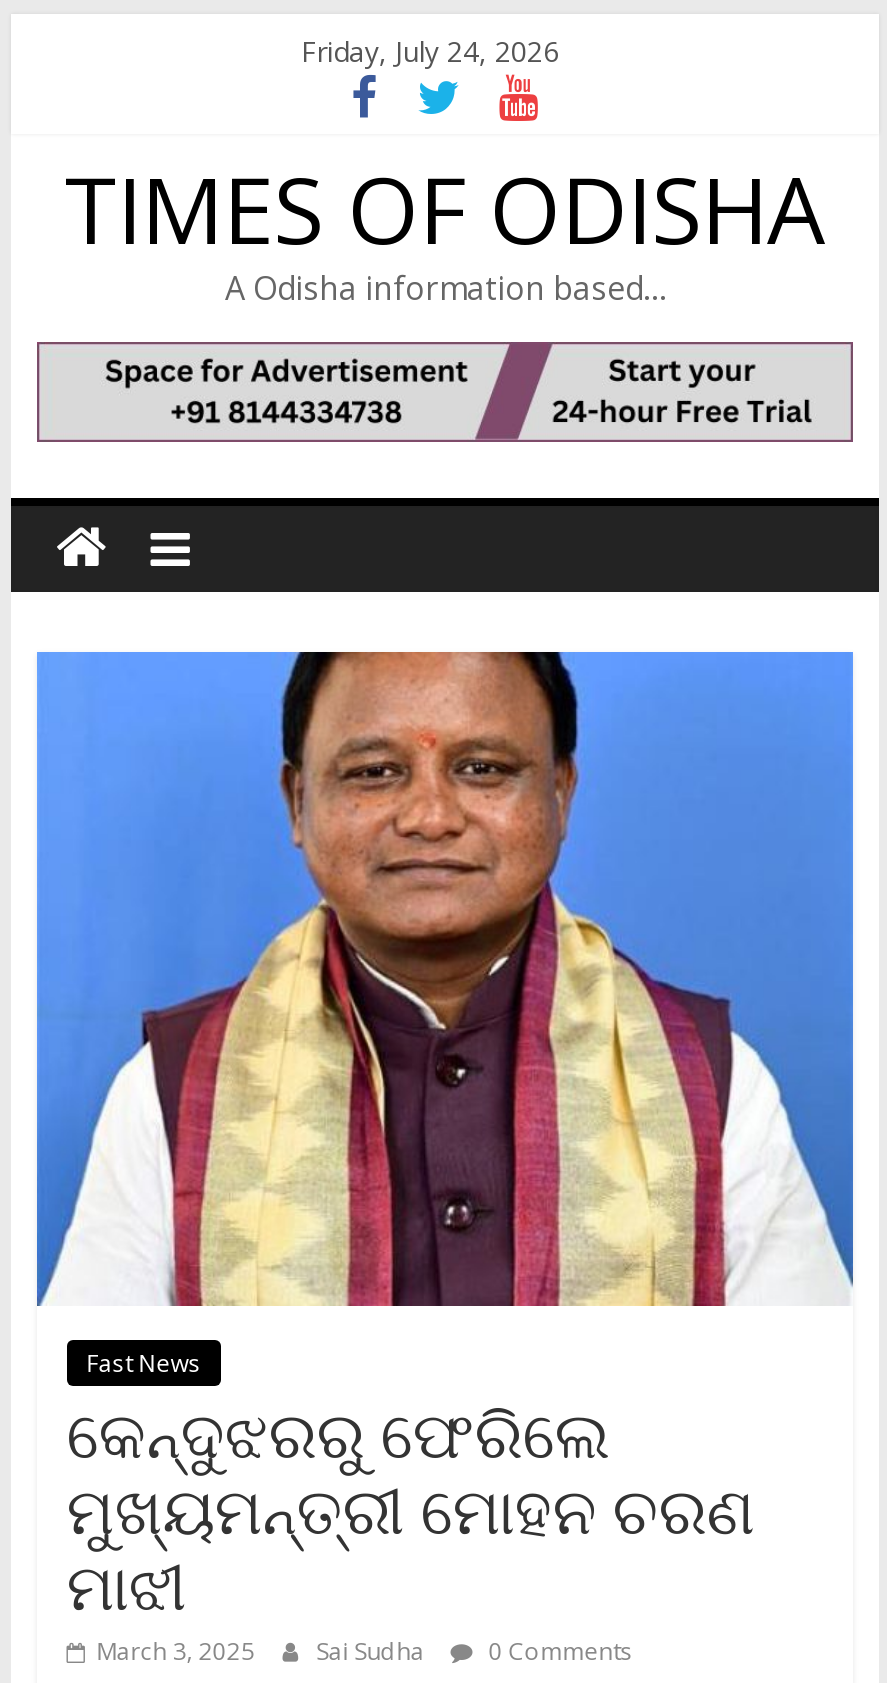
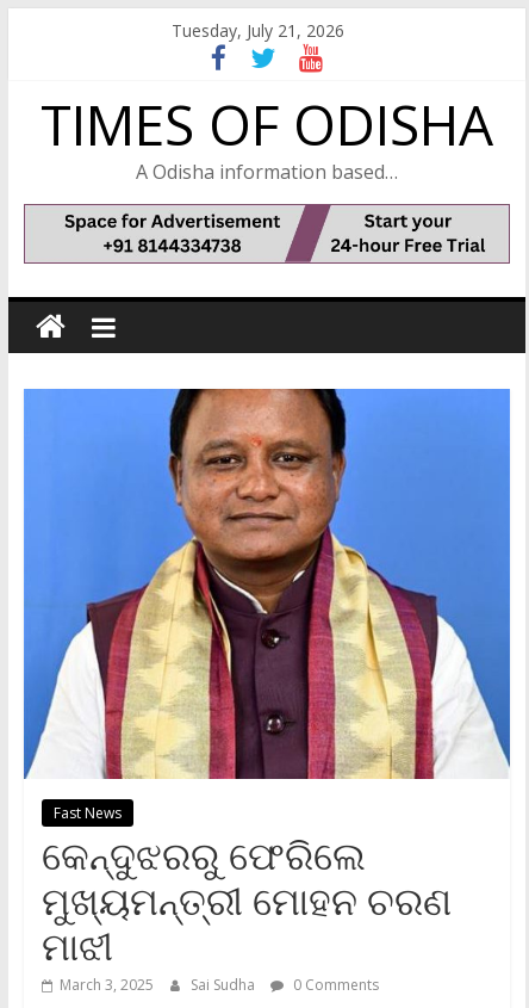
- Friday, July 24, 2026
+ Tuesday, July 21, 2026
